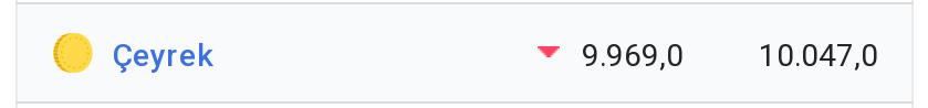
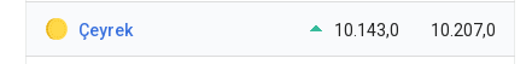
- 9.969,0
+ 10.143,0

- 10.047,0
+ 10.207,0
